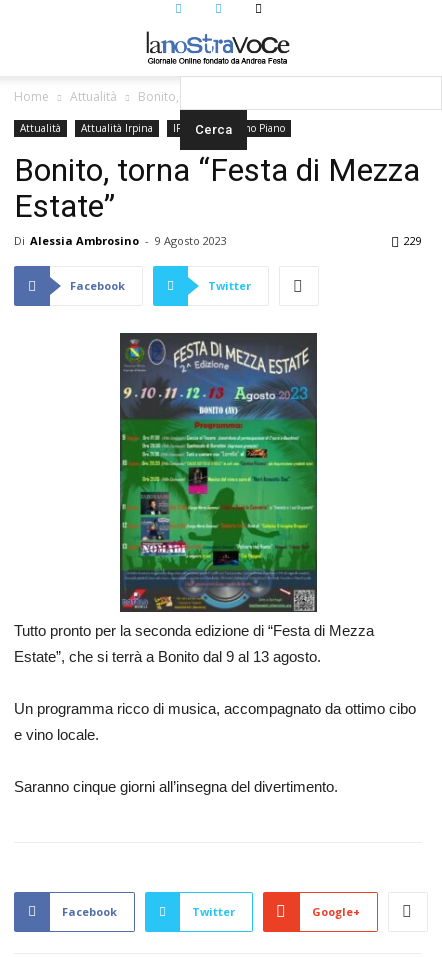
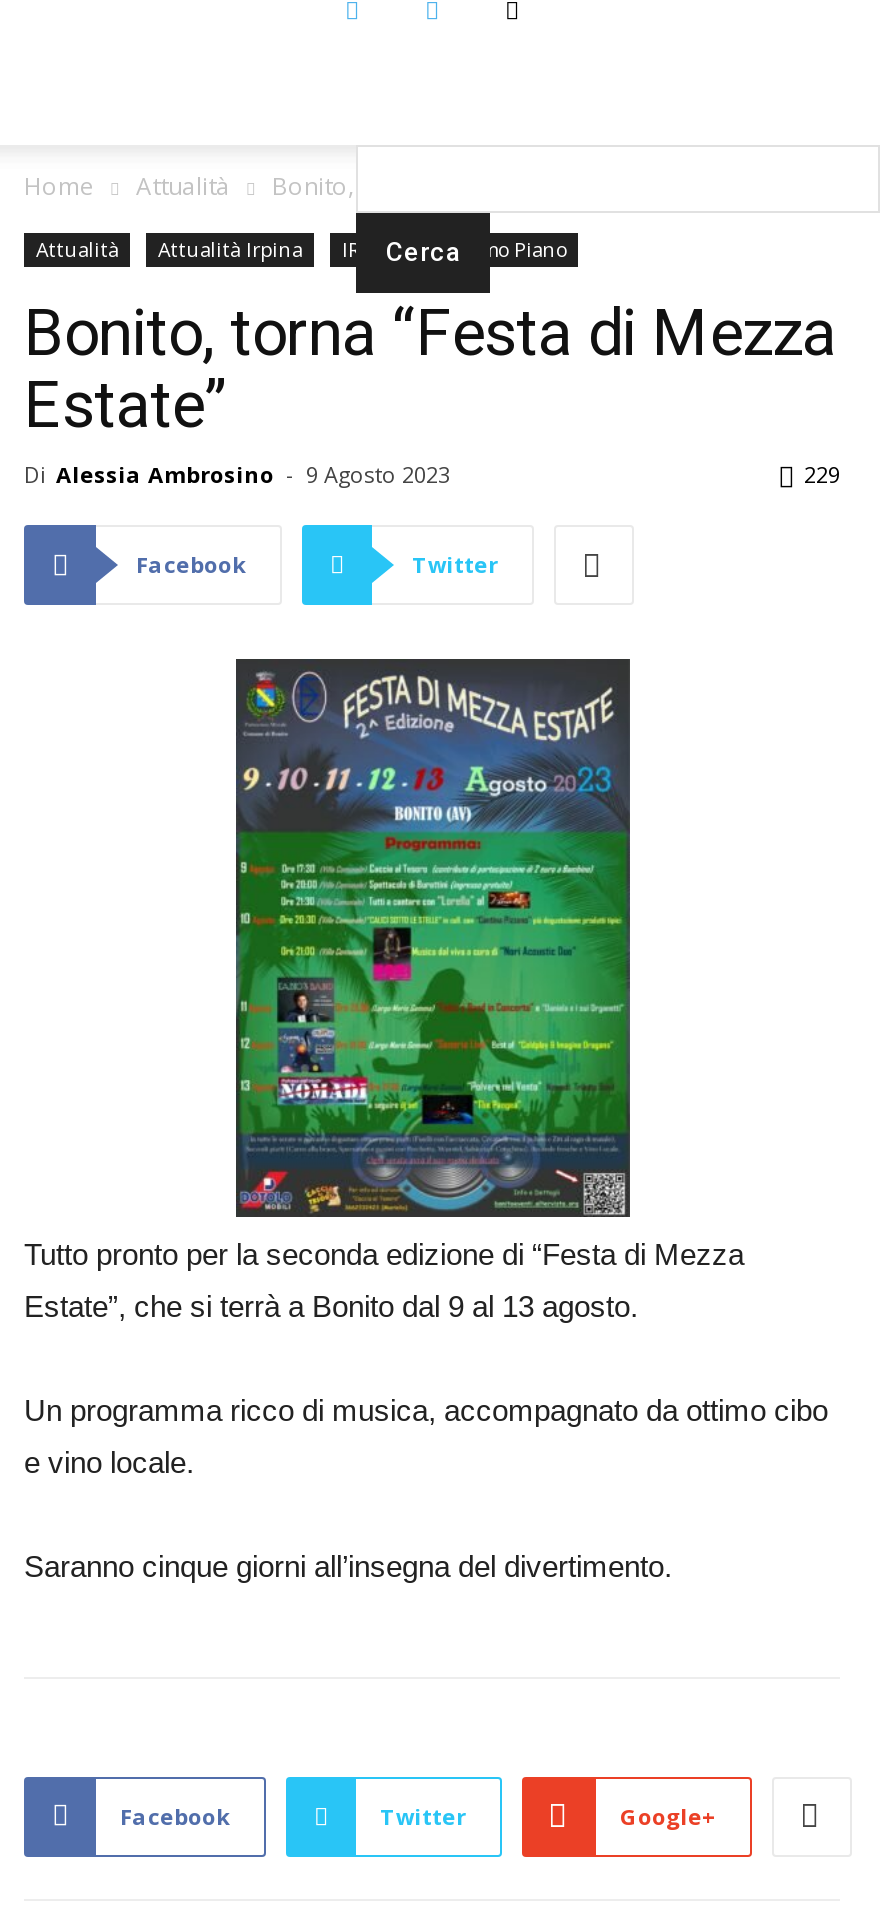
- [image]
